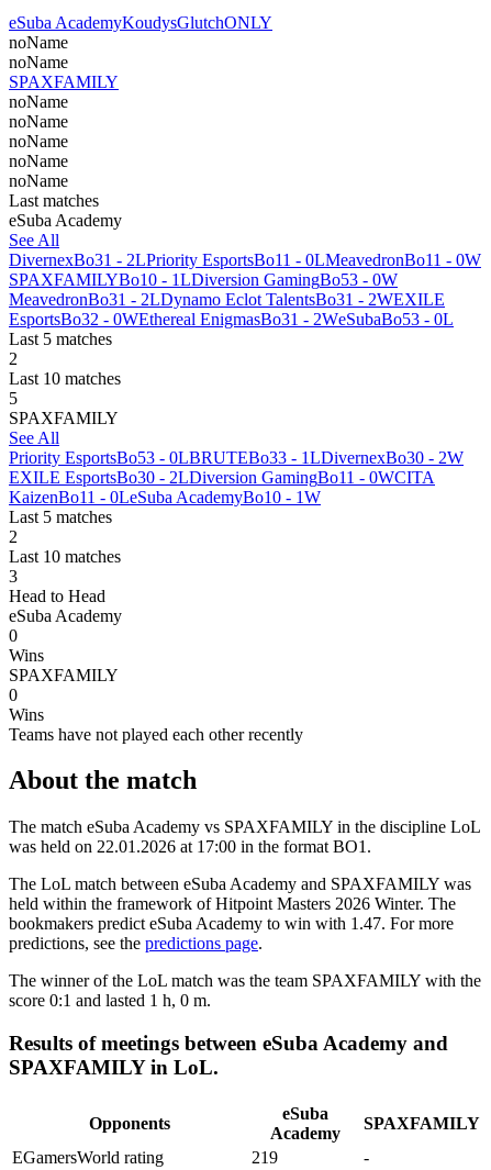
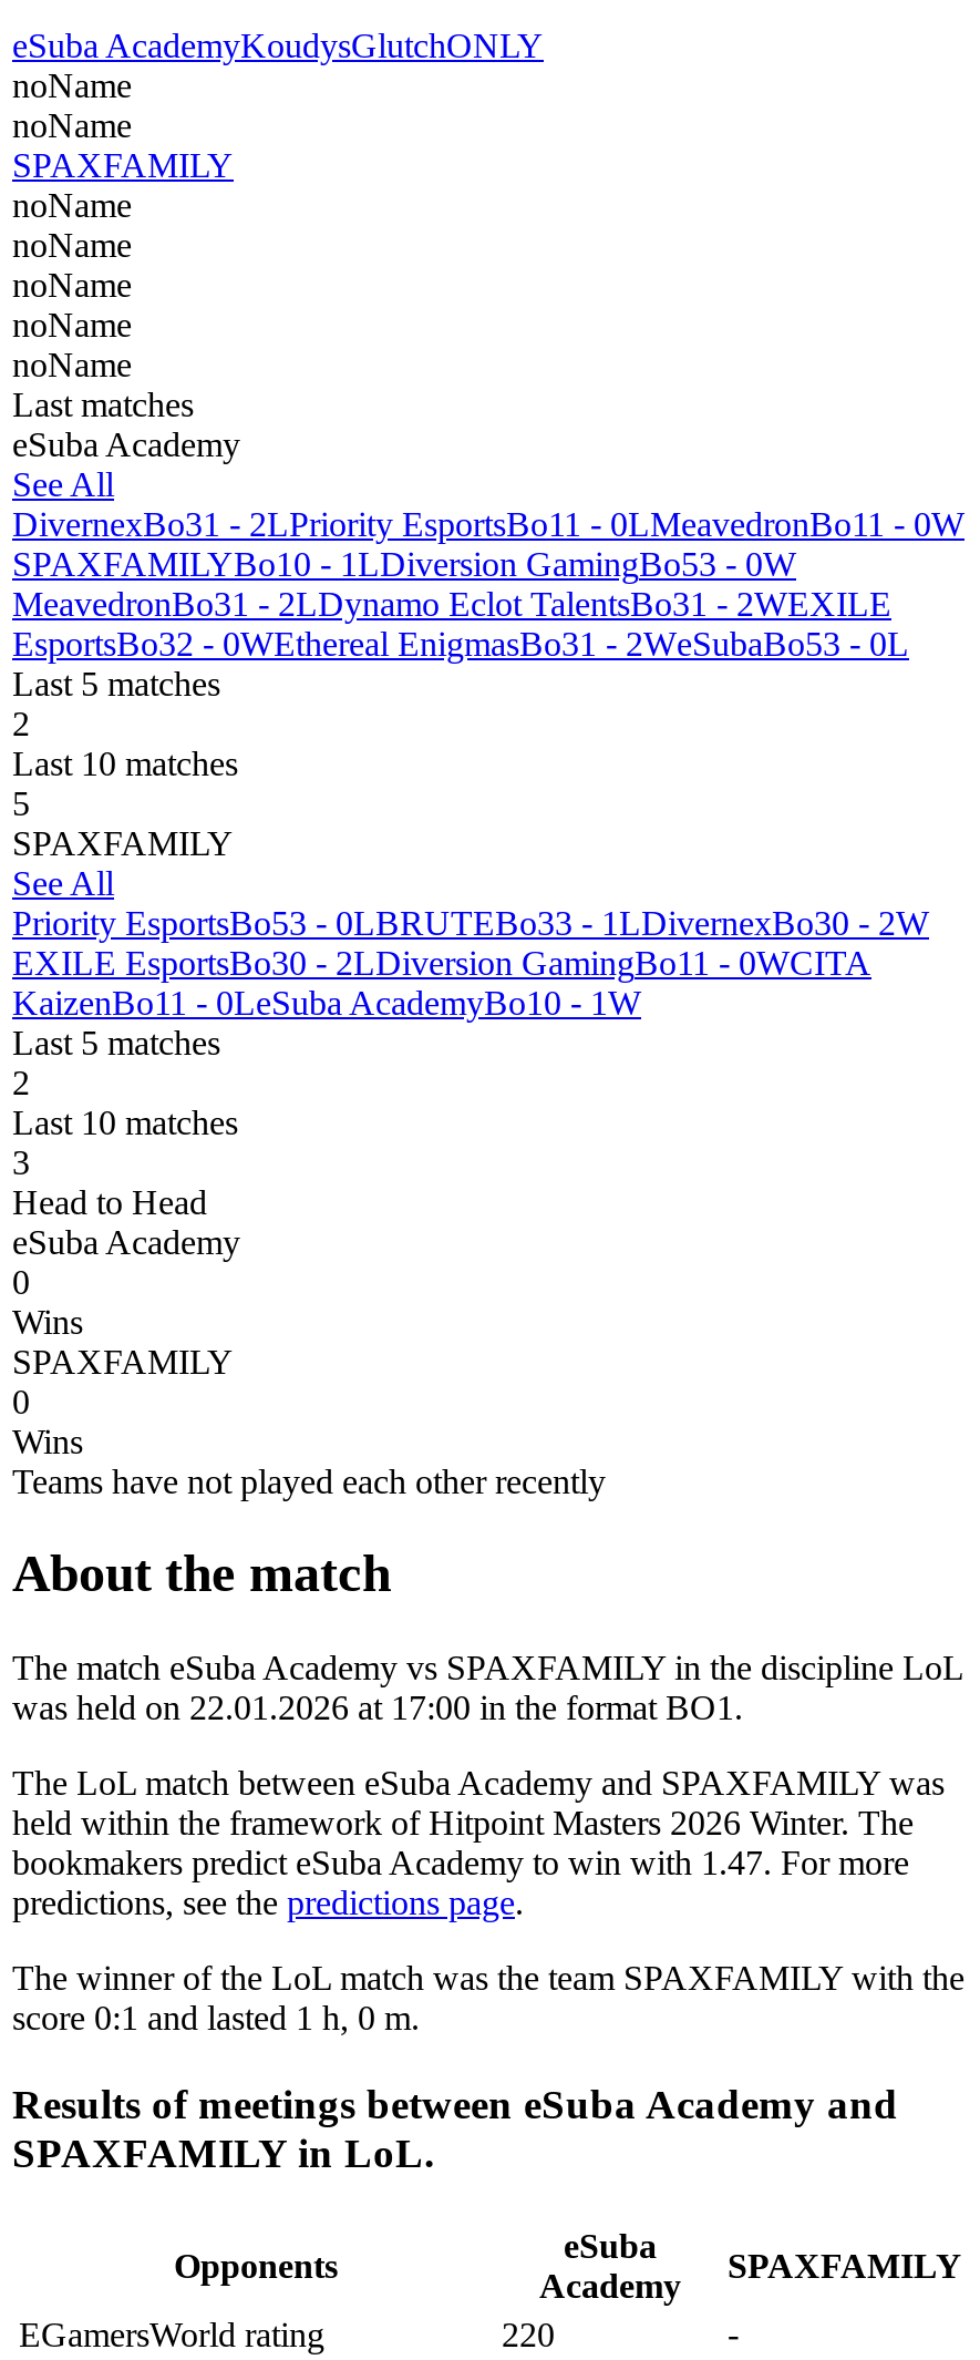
- 219
+ 220
